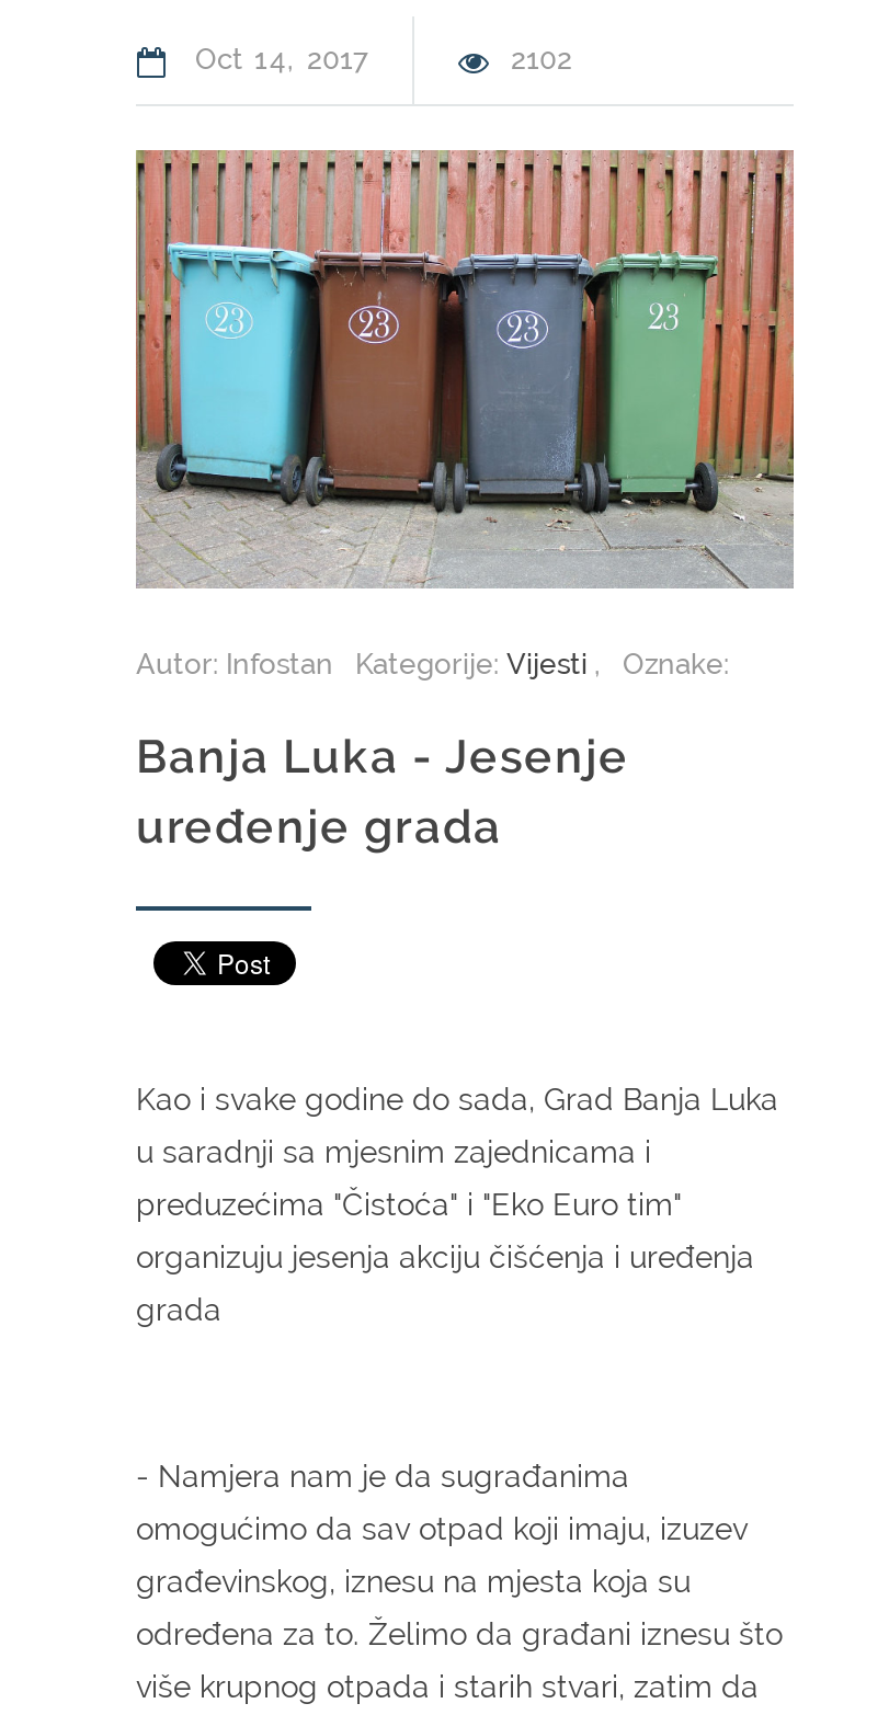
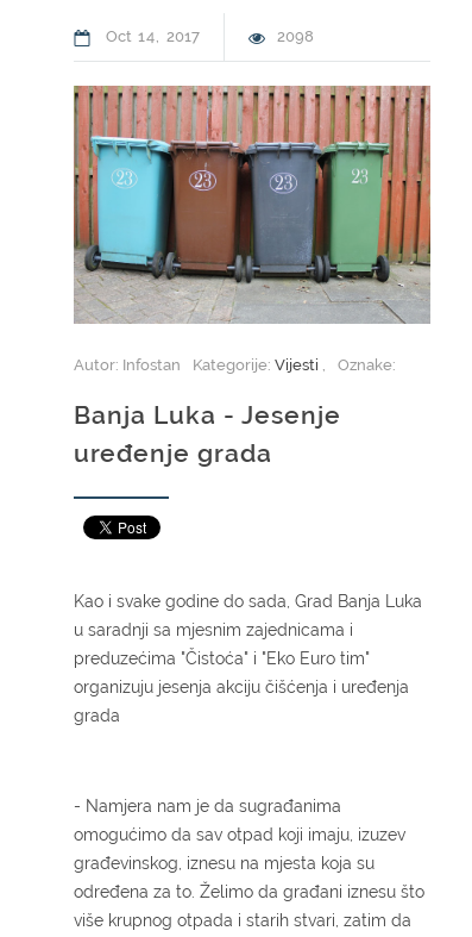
- 2102
+ 2098
